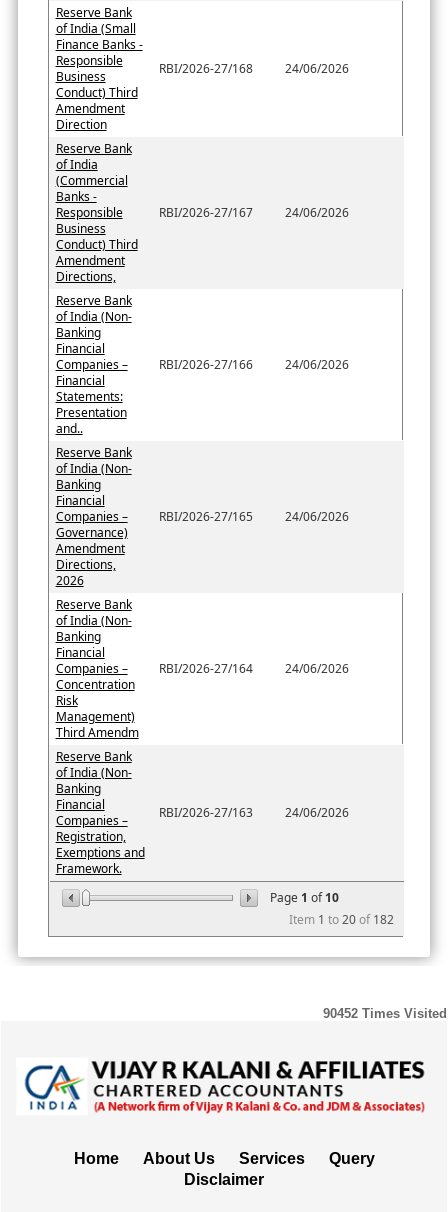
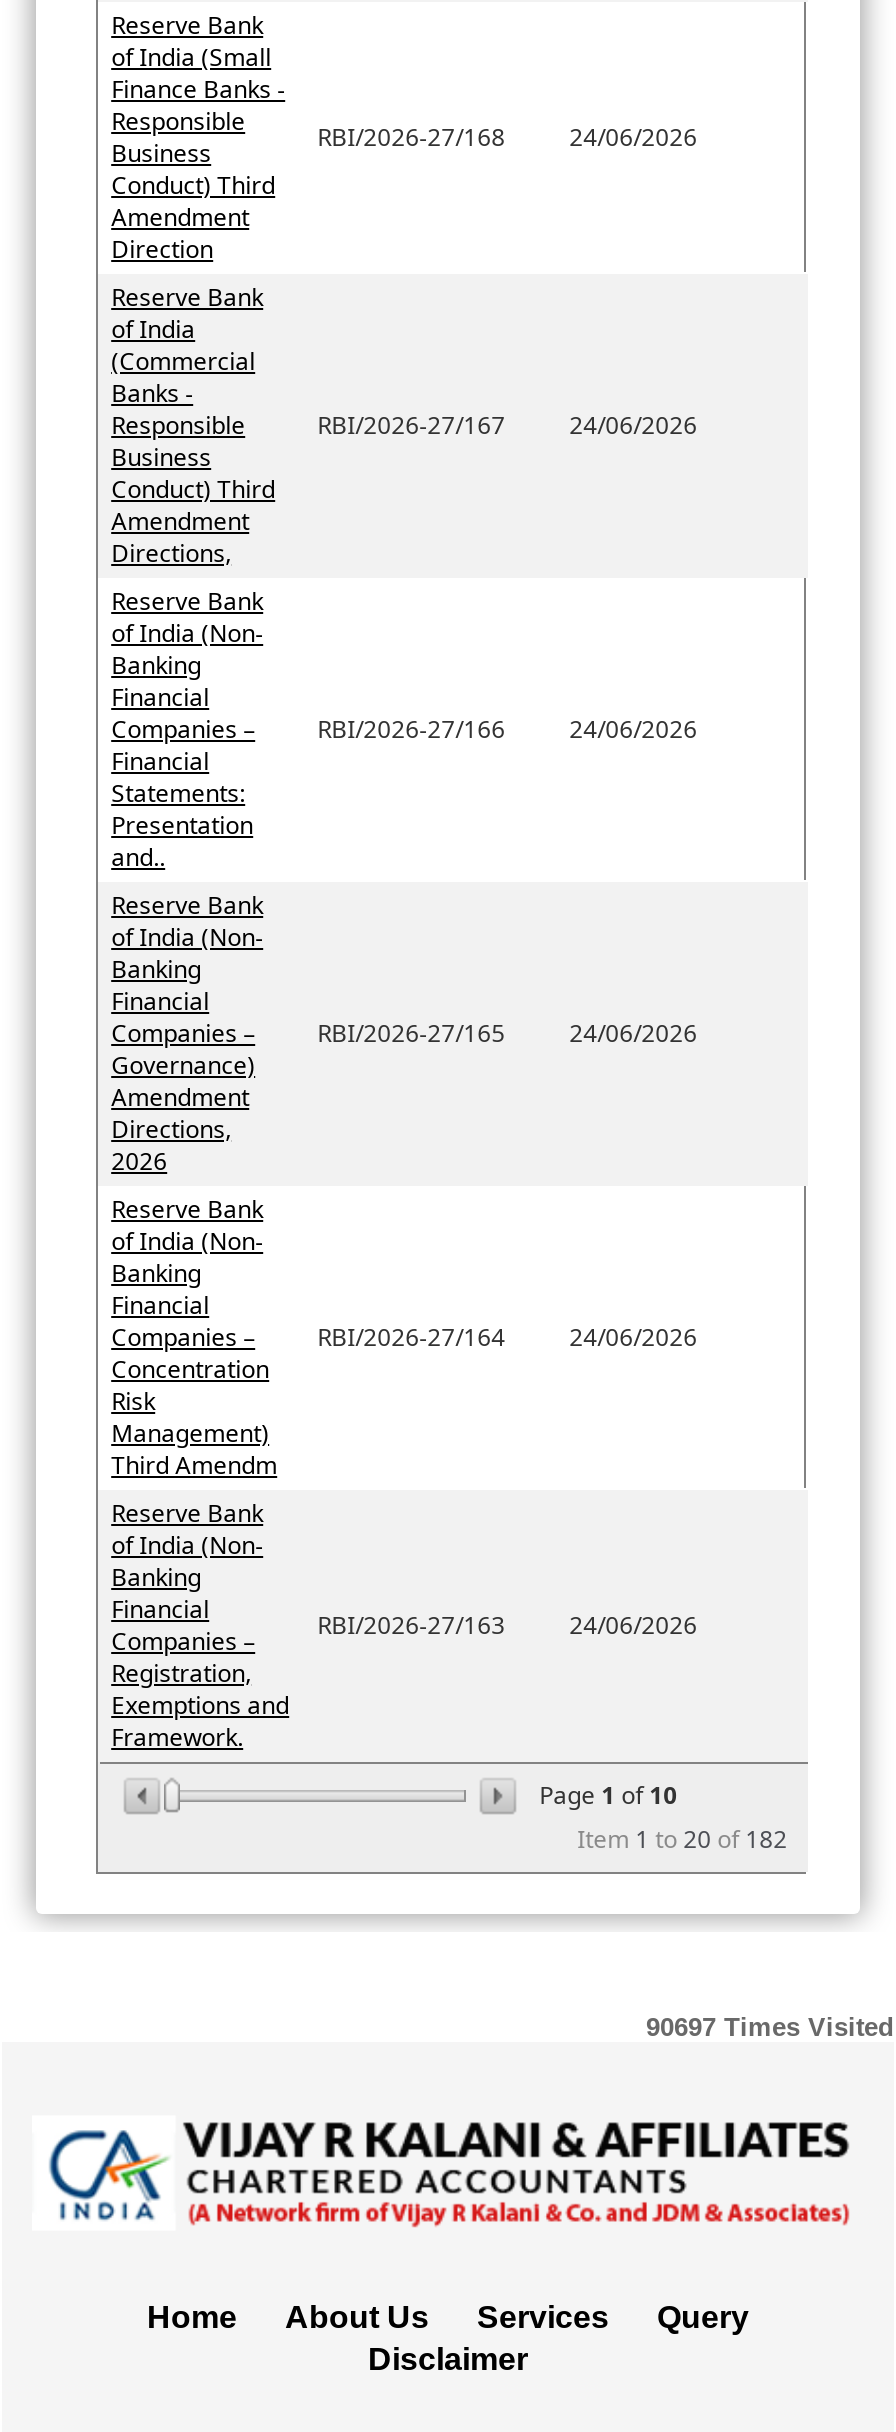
- 90452 Times Visited
+ 90697 Times Visited
